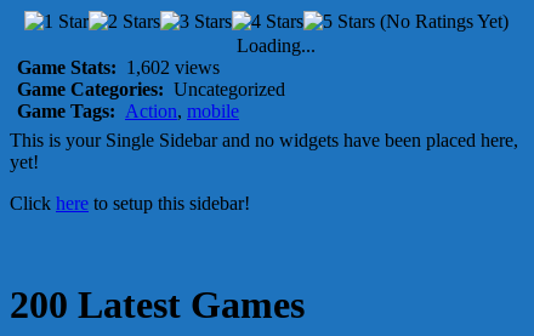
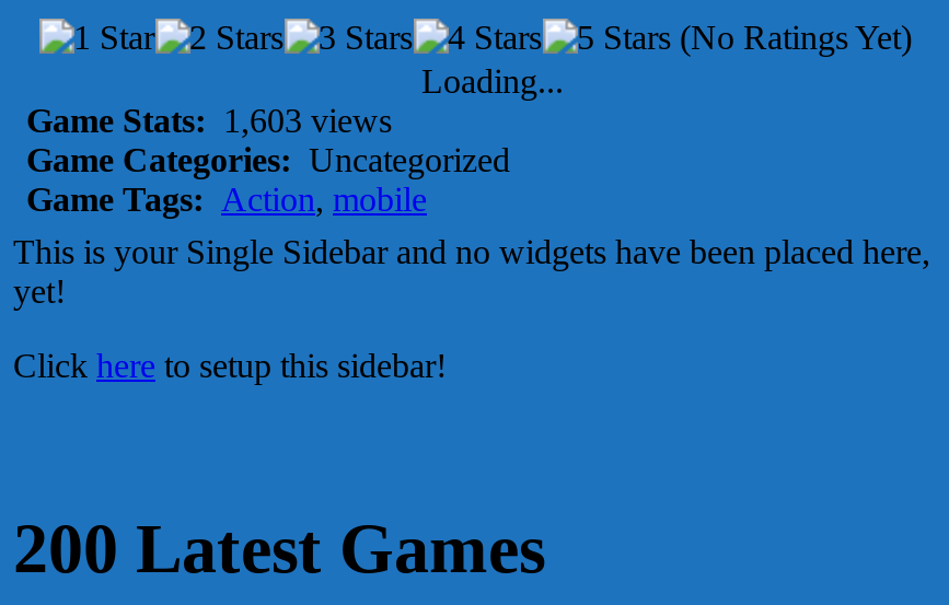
- Game Stats: 1,602 views
+ Game Stats: 1,603 views
